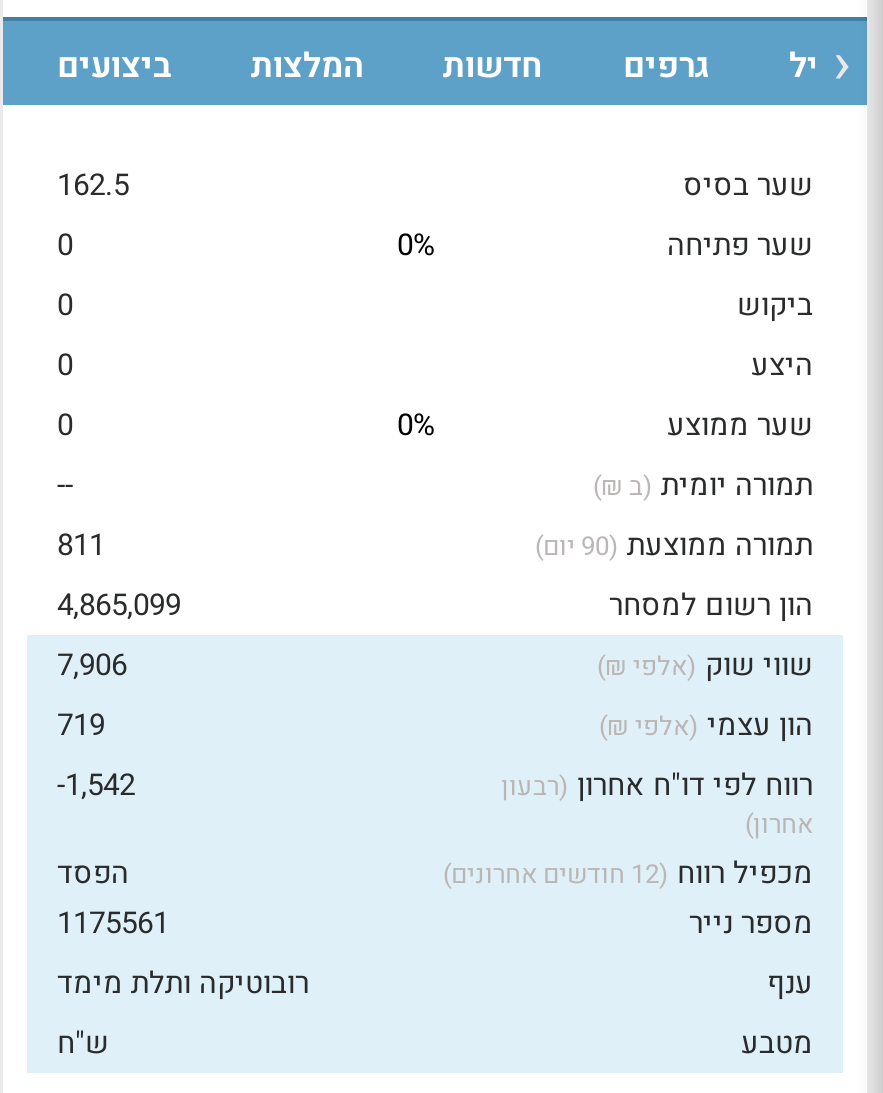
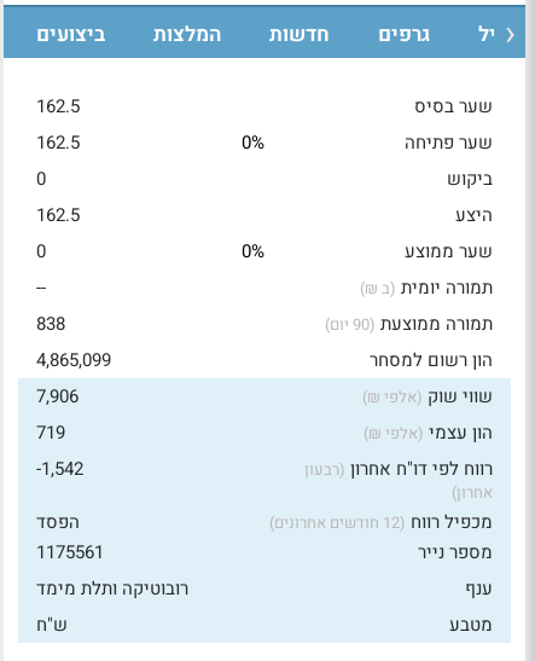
- 0
+ 162.5

- 0
+ 162.5

- 811
+ 838
